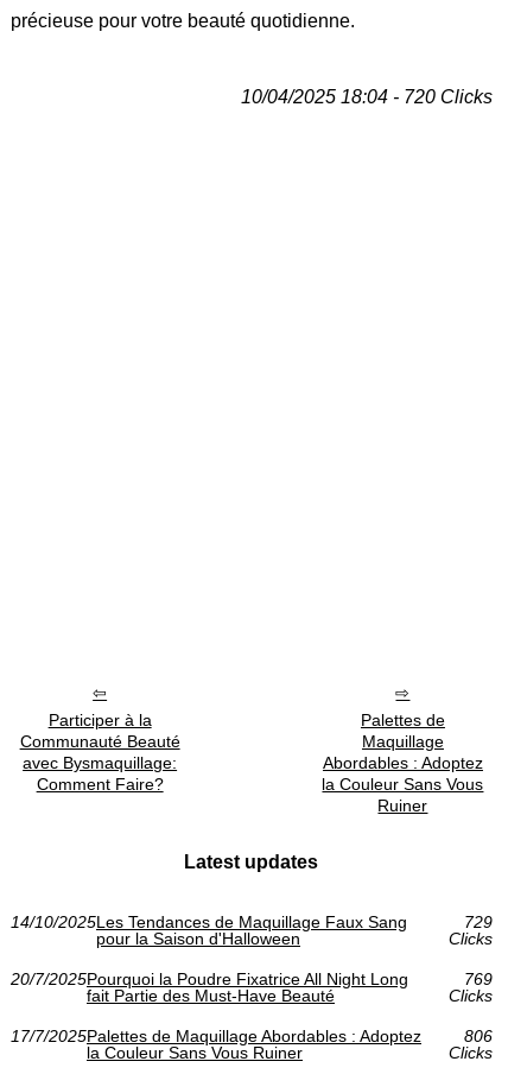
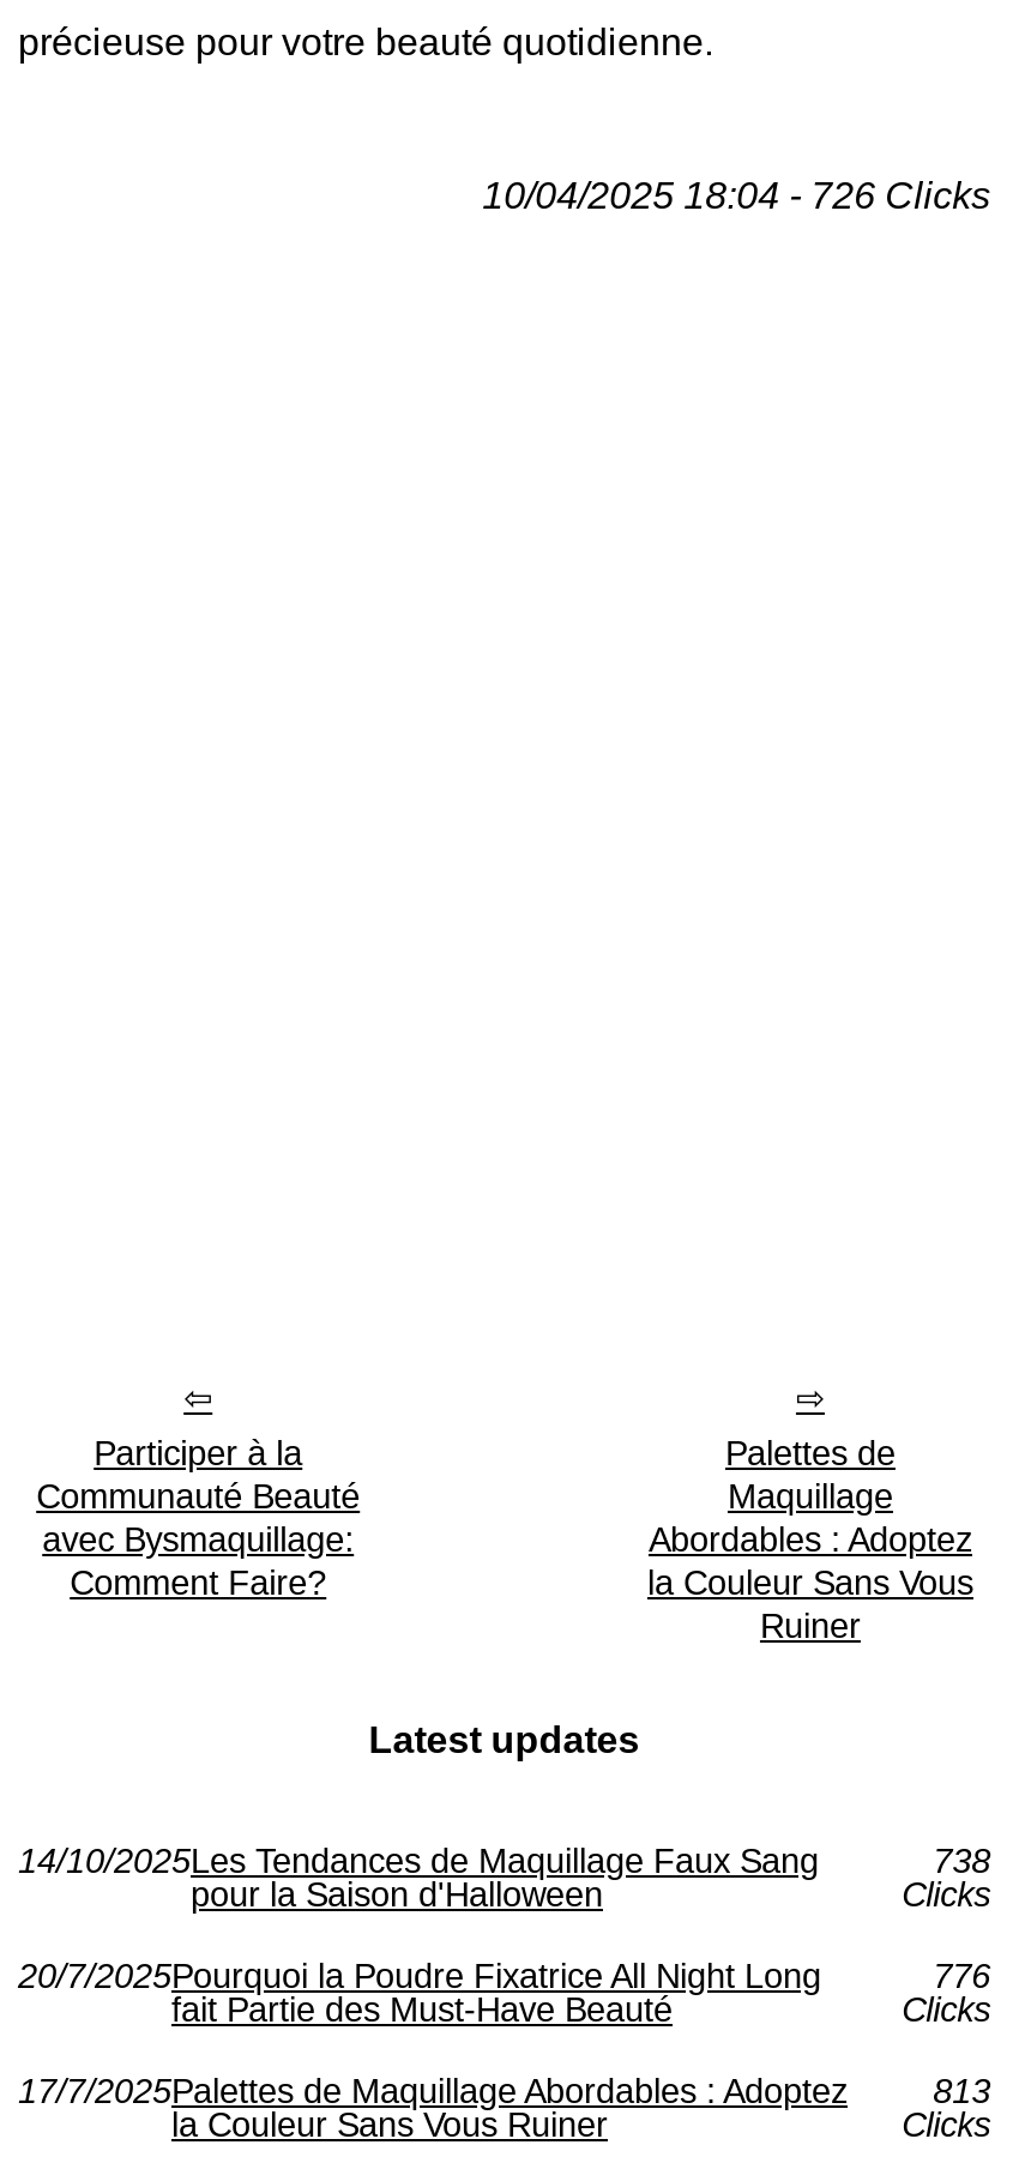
- 10/04/2025 18:04 - 720 Clicks
+ 10/04/2025 18:04 - 726 Clicks

- 729
+ 738

- 769
+ 776

- 806
+ 813
